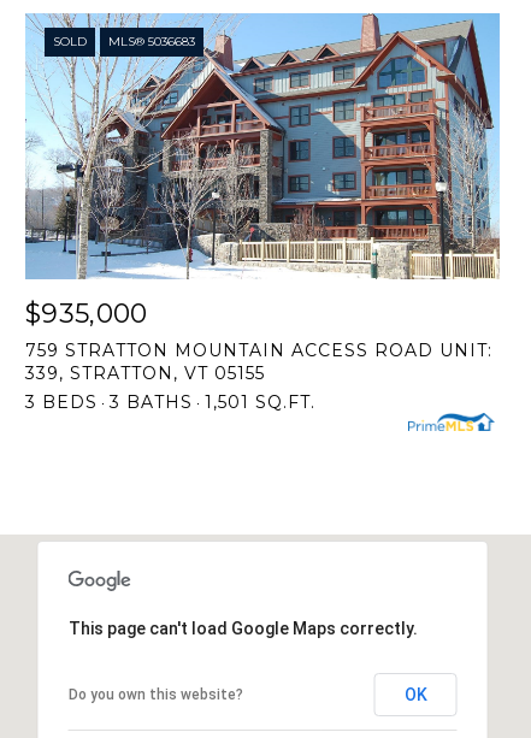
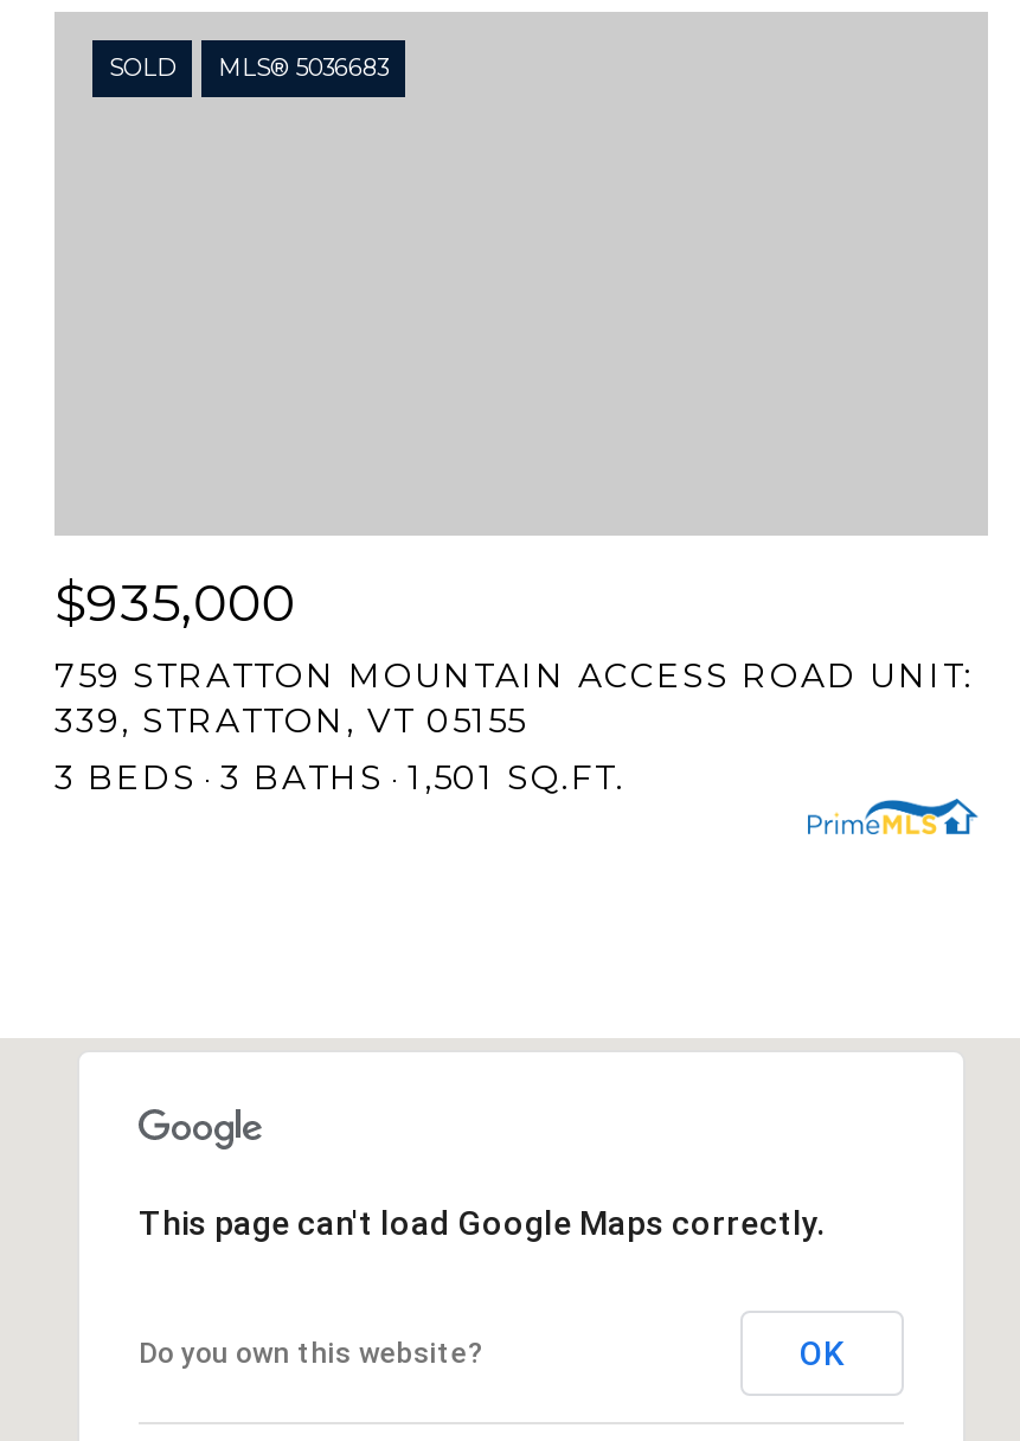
- [image]
